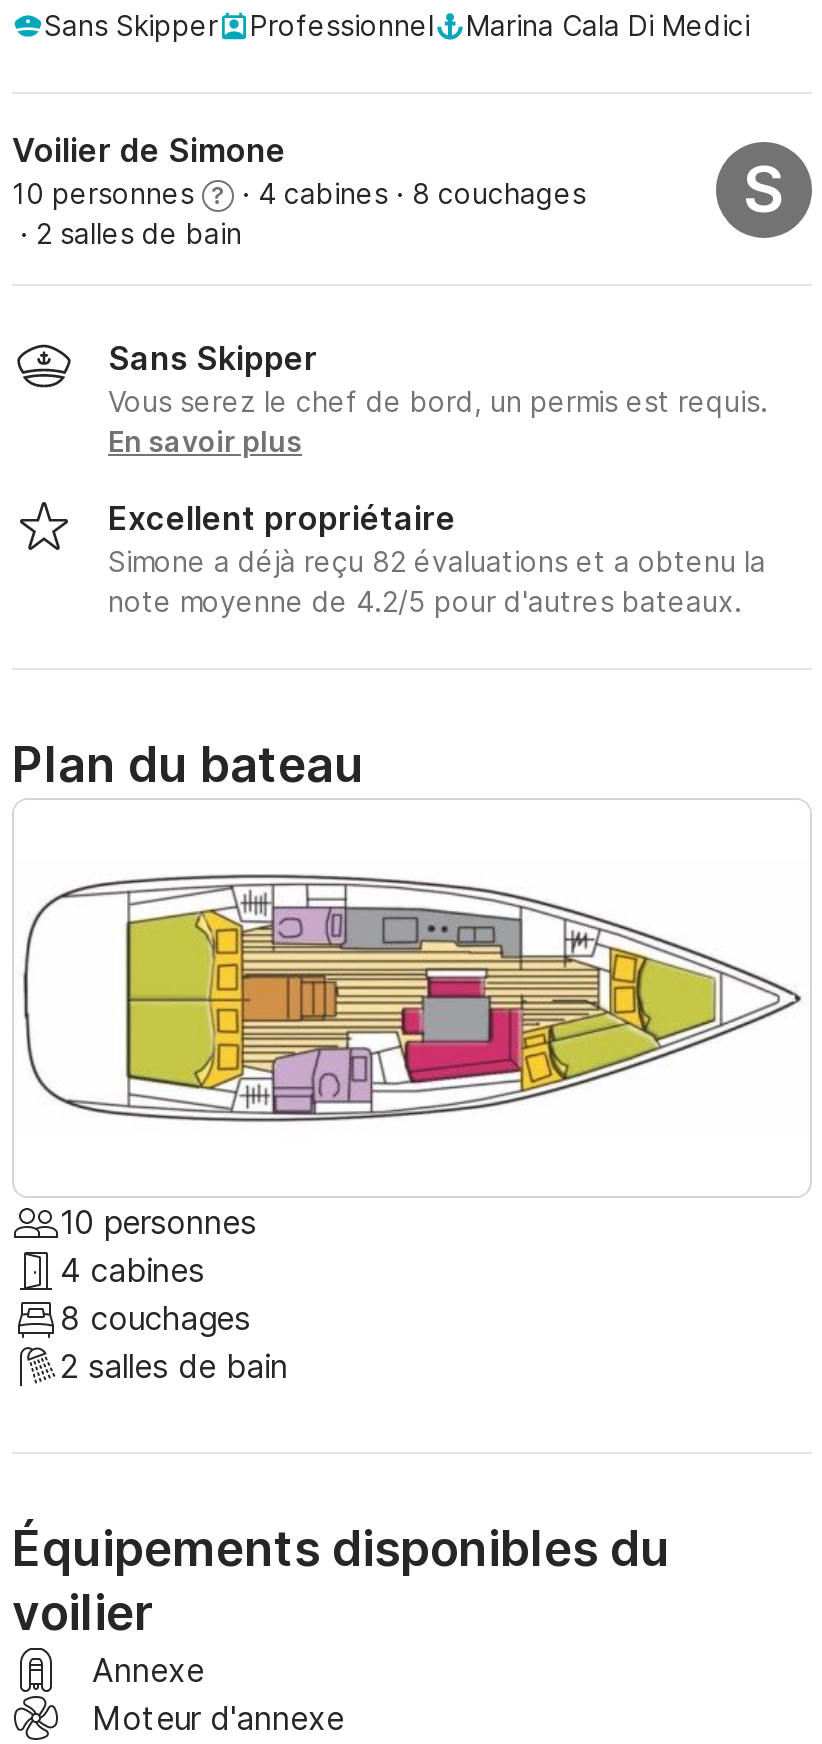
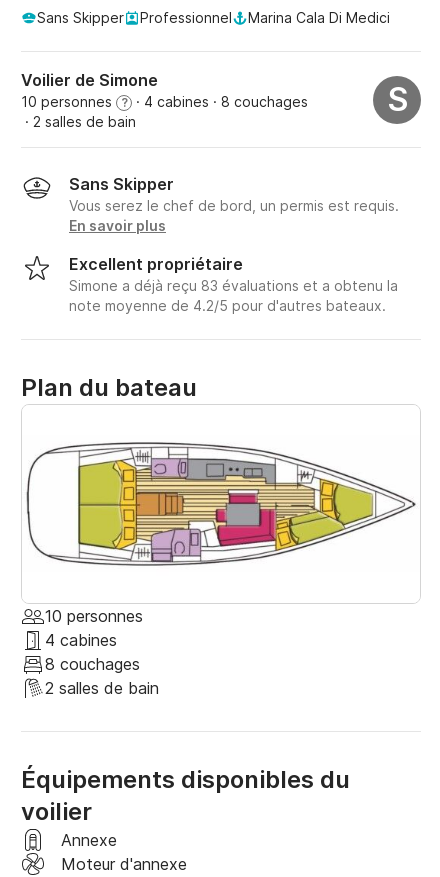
- Simone a déjà reçu 82 évaluations et a obtenu la
+ Simone a déjà reçu 83 évaluations et a obtenu la
